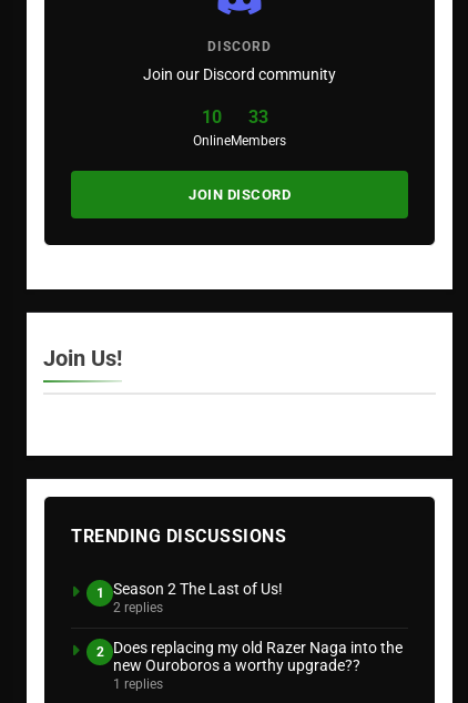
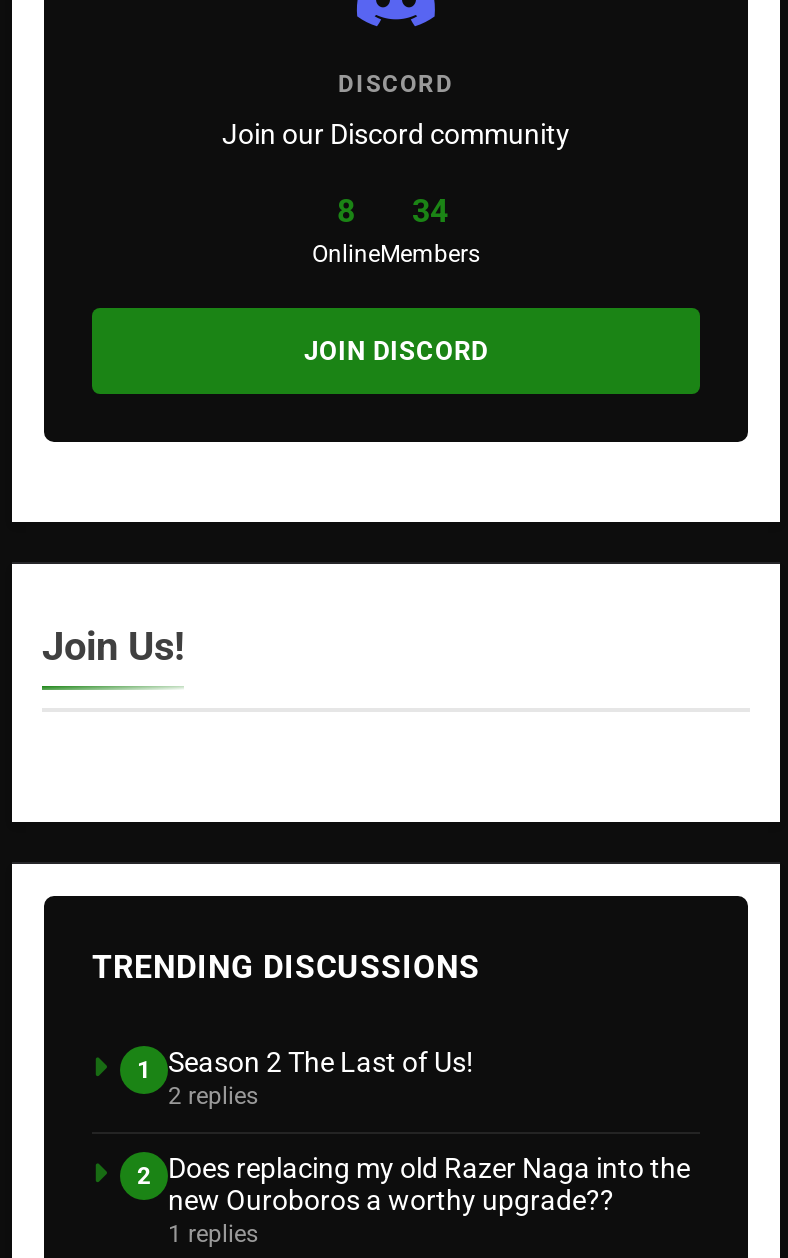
- 10
+ 8

- 33
+ 34
